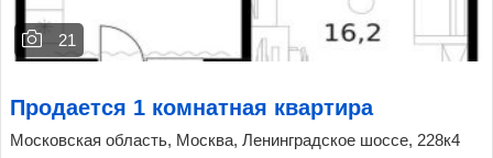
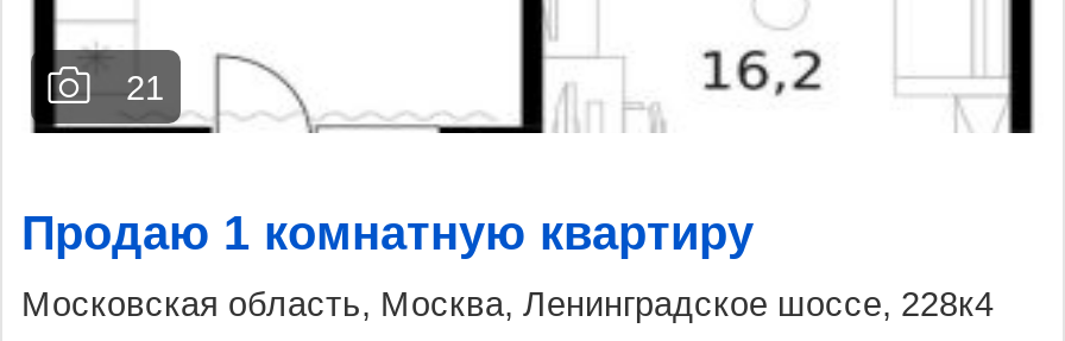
- Продается 1 комнатная квартира
+ Продаю 1 комнатную квартиру
